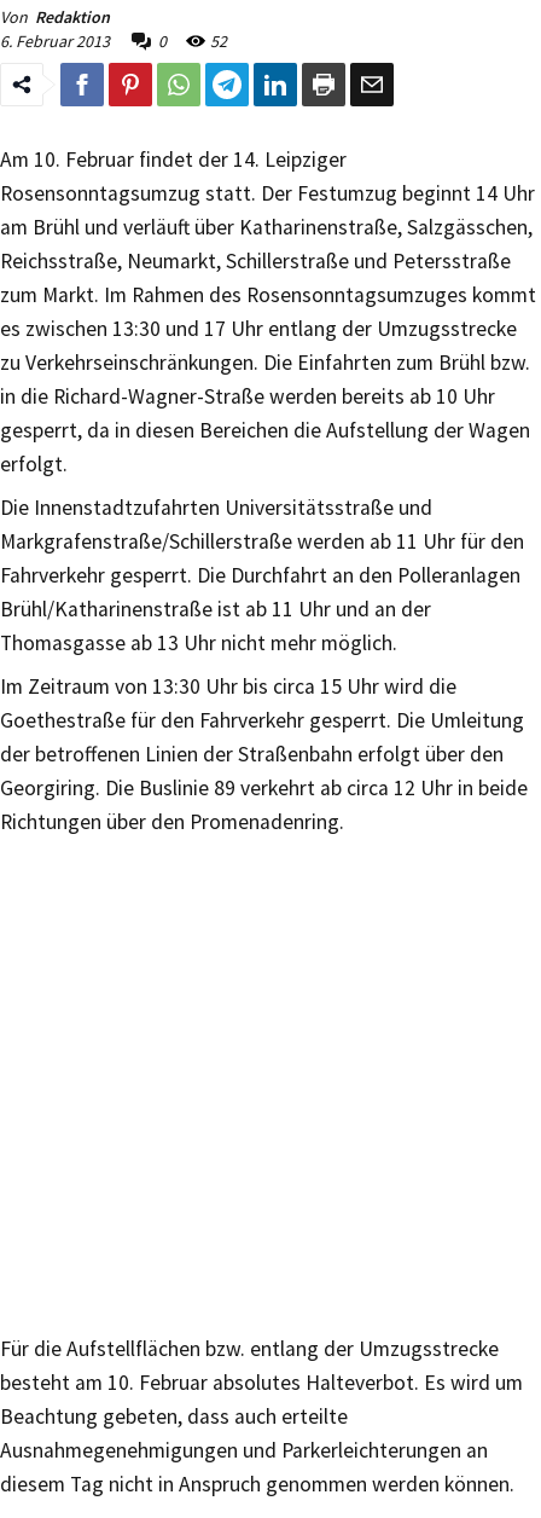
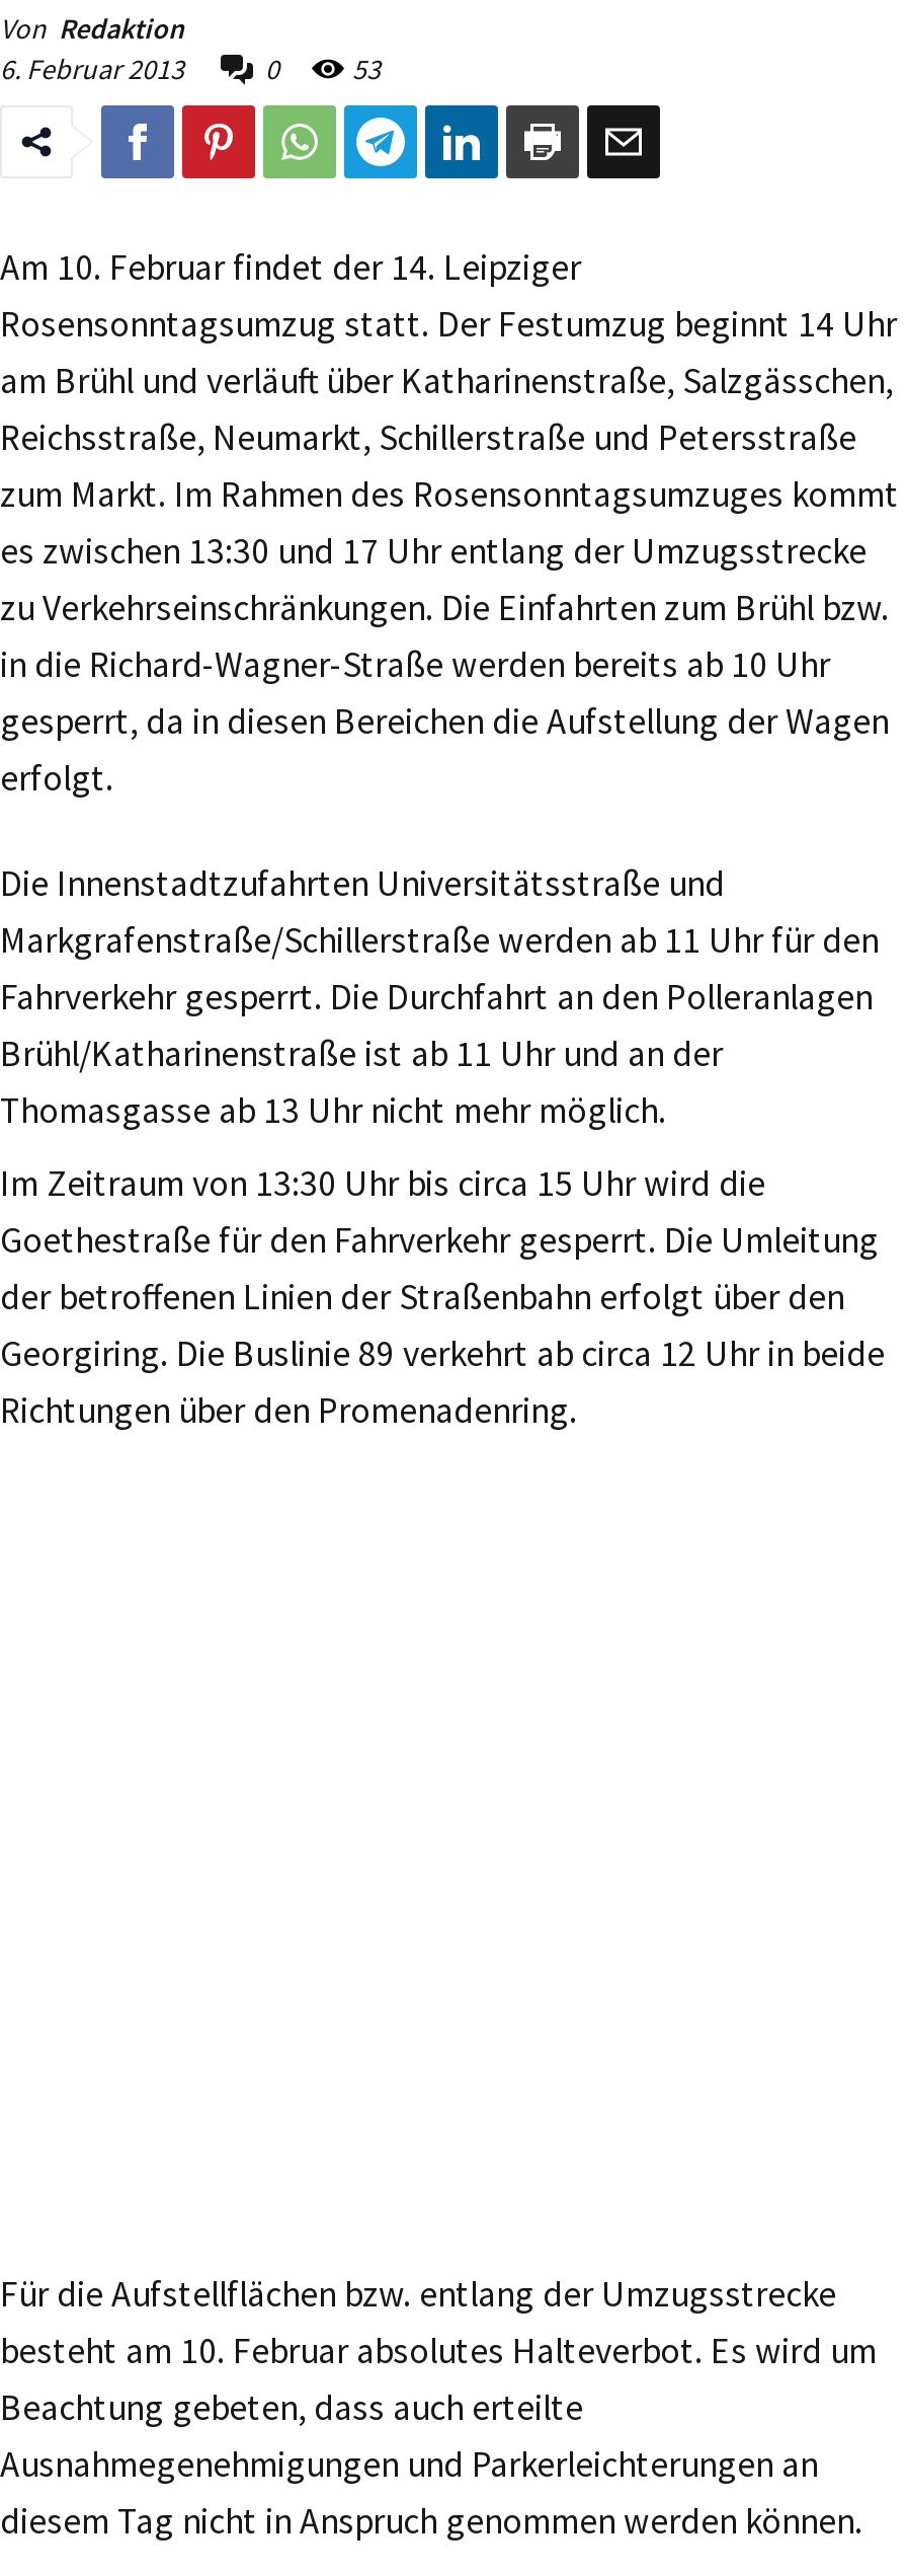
- 0 52
+ 0 53
